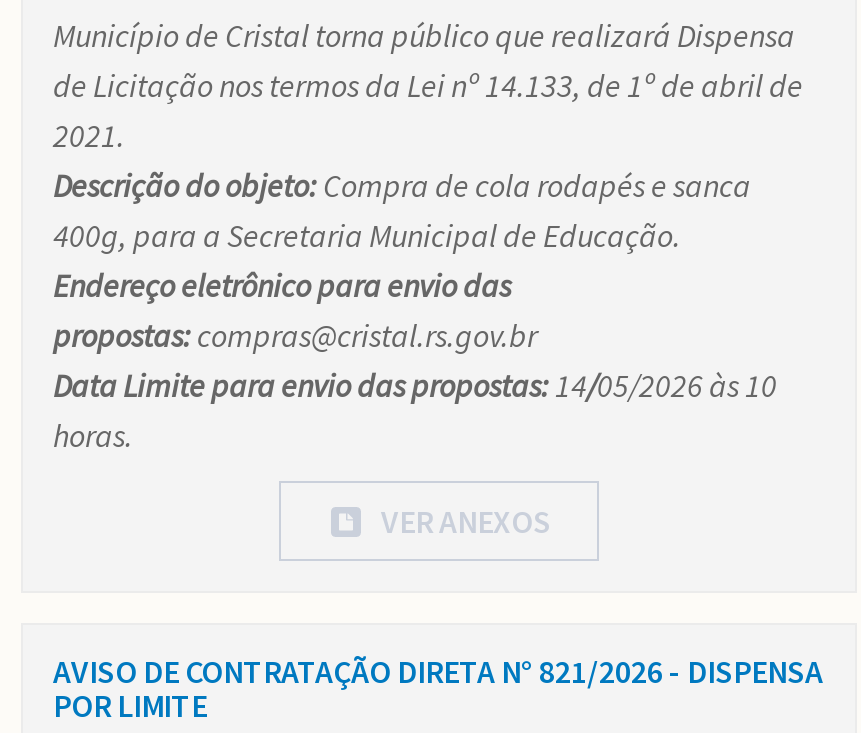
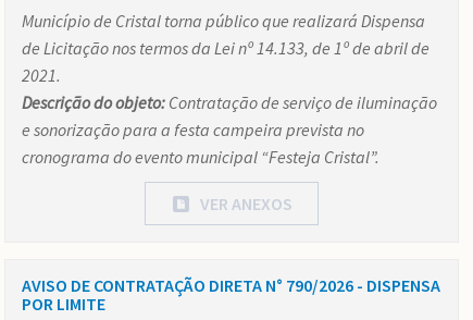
- Descrição do objeto: Compra de cola rodapés e sanca
- 400g, para a Secretaria Municipal de Educação.
- Endereço eletrônico para envio das
- propostas: compras@cristal.rs.gov.br
- Data Limite para envio das propostas: 14/05/2026 às 10
- horas.
+ Descrição do objeto: Contratação de serviço de iluminação
+ e sonorização para a festa campeira prevista no
+ cronograma do evento municipal “Festeja Cristal”.

- AVISO DE CONTRATAÇÃO DIRETA N° 821/2026 - DISPENSA
+ AVISO DE CONTRATAÇÃO DIRETA N° 790/2026 - DISPENSA
